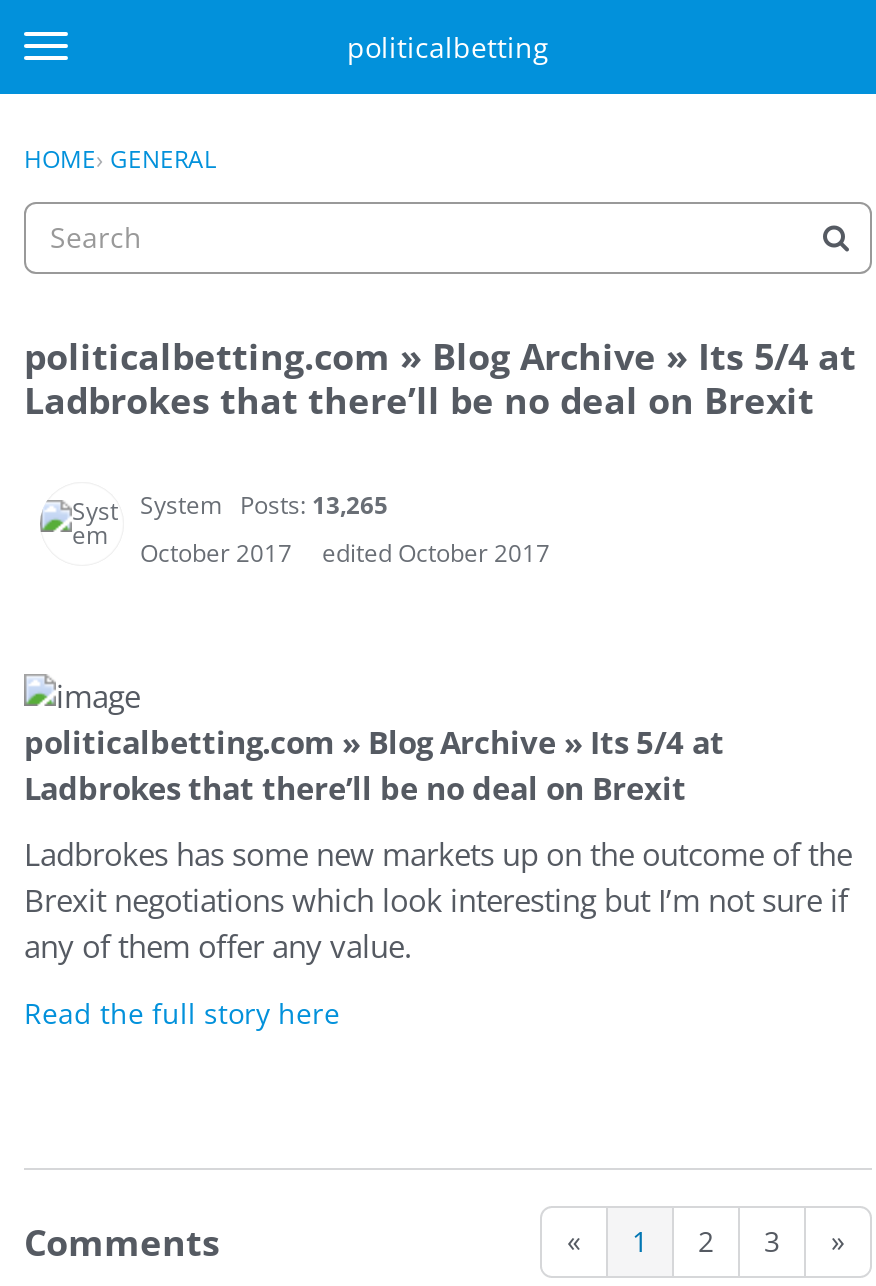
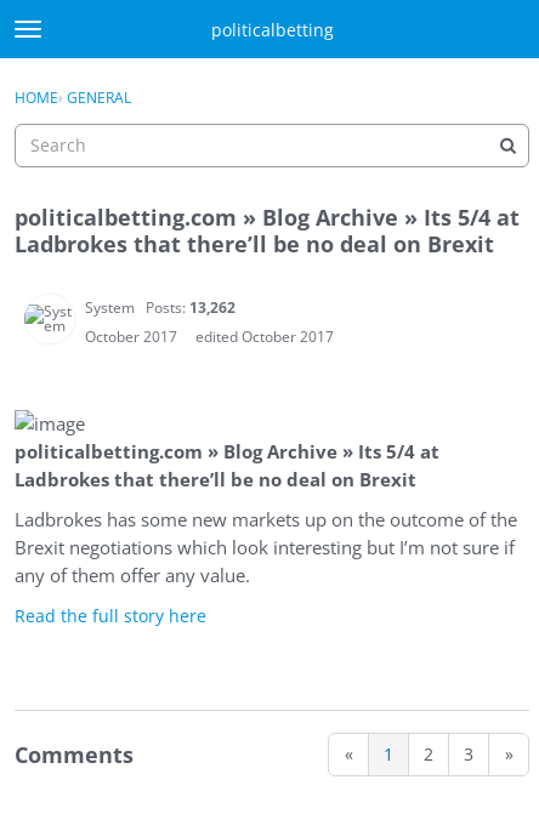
- System Posts: 13,265
+ System Posts: 13,262
